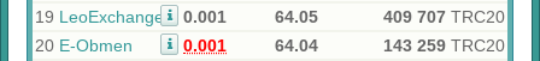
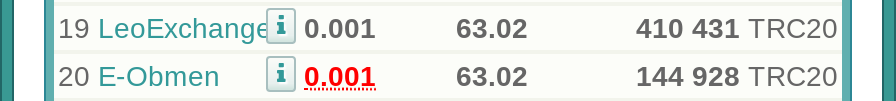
- 64.05
+ 63.02

- 409 707 TRC20
+ 410 431 TRC20

- 64.04
+ 63.02

- 143 259 TRC20
+ 144 928 TRC20
